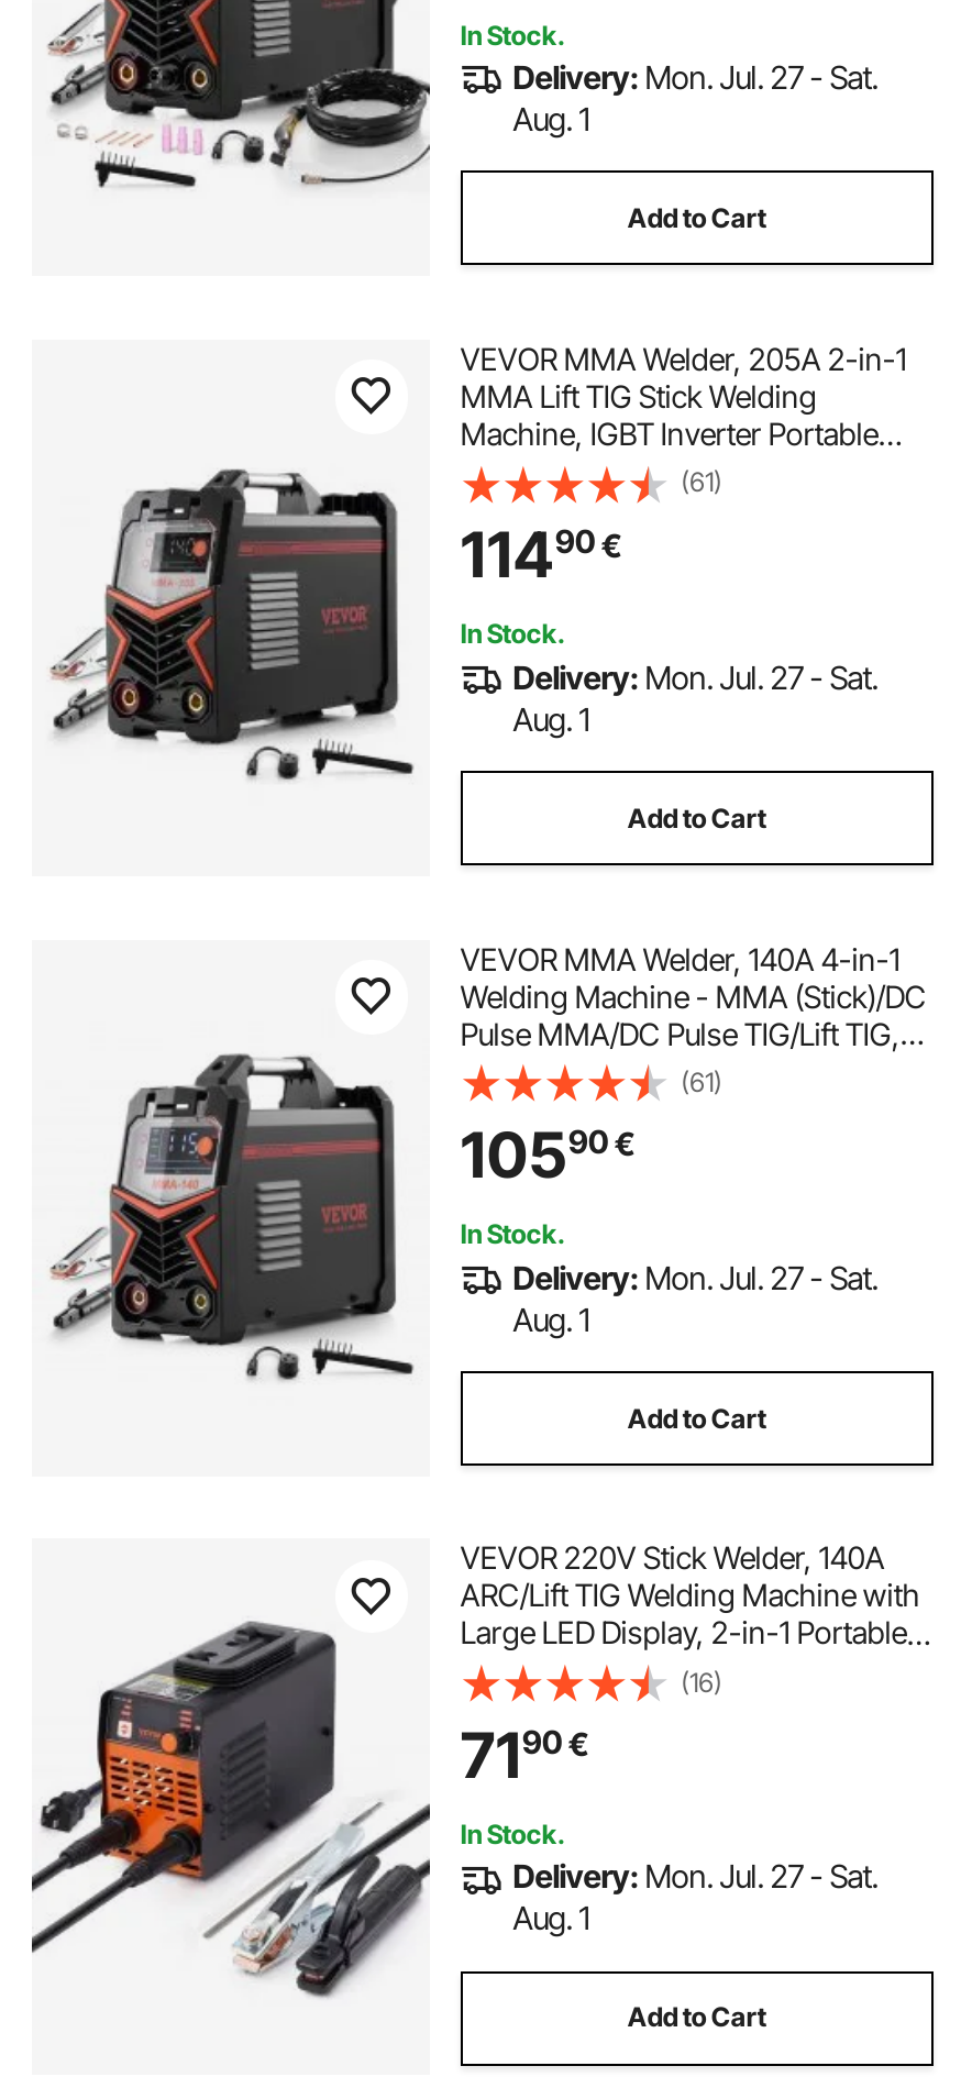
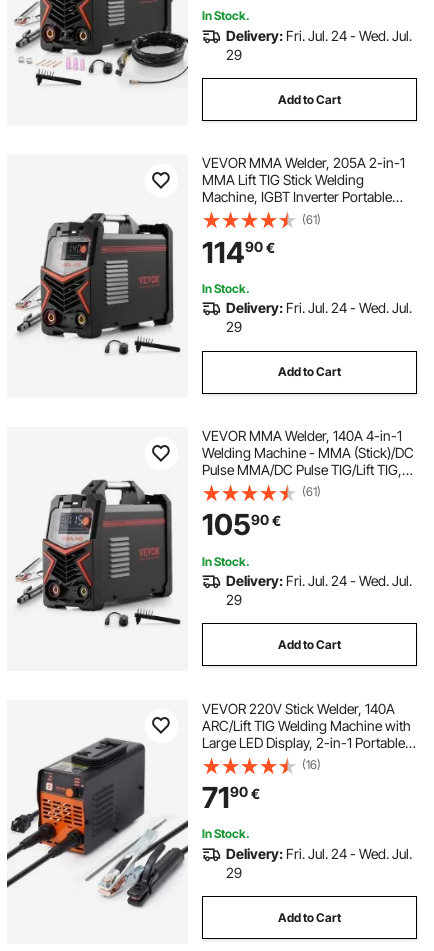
- Delivery: Mon. Jul. 27 - Sat.
- Aug. 1
+ Delivery: Fri. Jul. 24 - Wed. Jul.
+ 29

- Delivery: Mon. Jul. 27 - Sat.
- Aug. 1
+ Delivery: Fri. Jul. 24 - Wed. Jul.
+ 29

- Delivery: Mon. Jul. 27 - Sat.
- Aug. 1
+ Delivery: Fri. Jul. 24 - Wed. Jul.
+ 29

- Delivery: Mon. Jul. 27 - Sat.
- Aug. 1
+ Delivery: Fri. Jul. 24 - Wed. Jul.
+ 29
